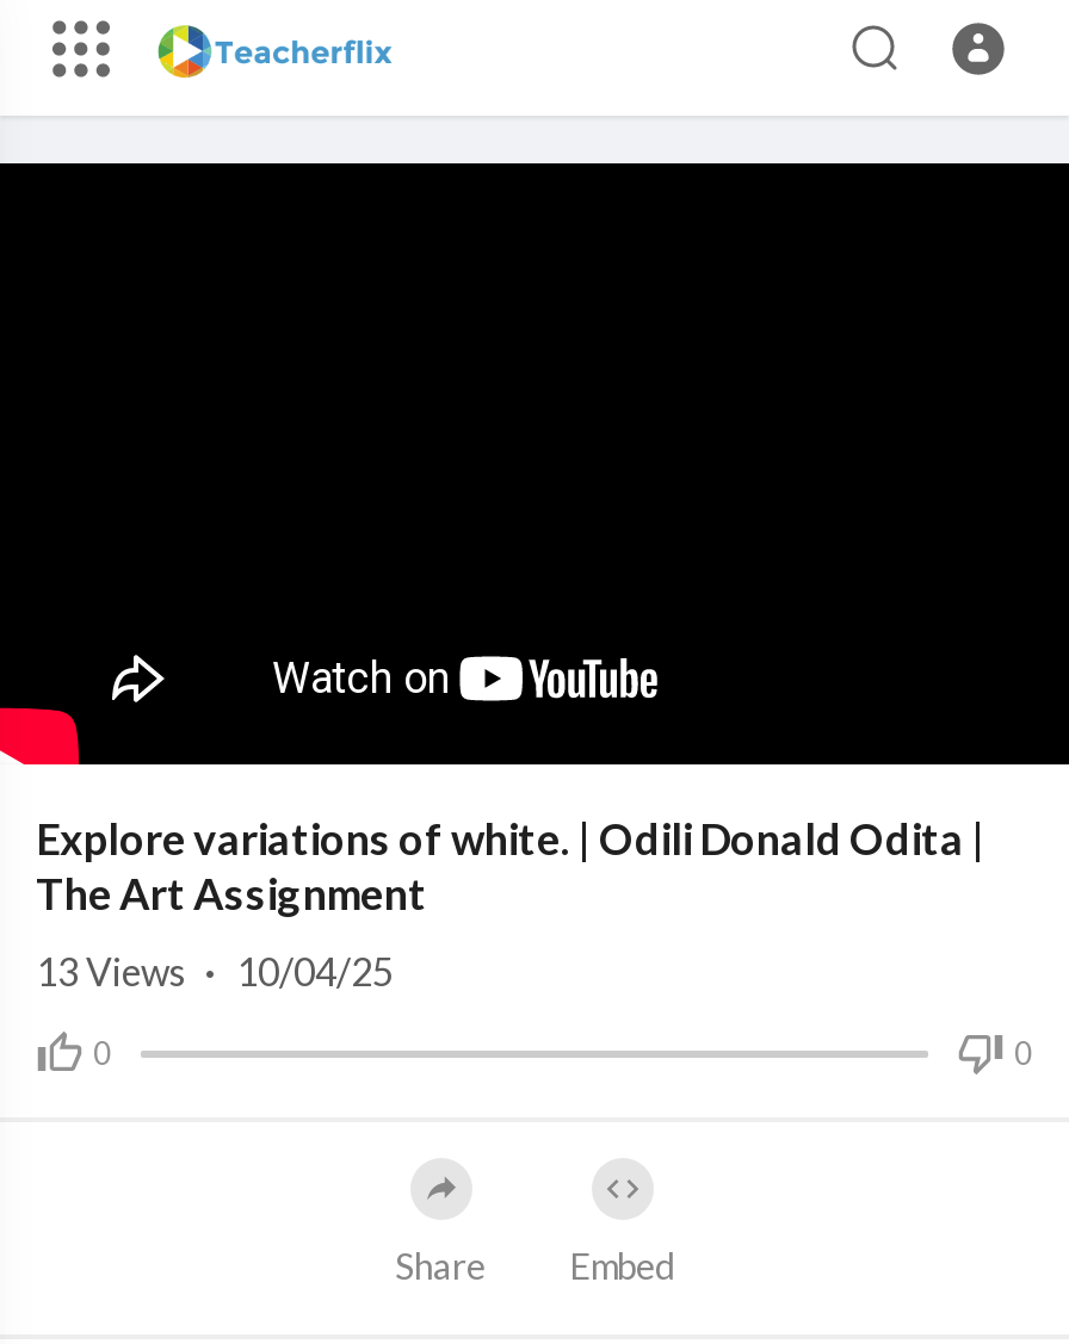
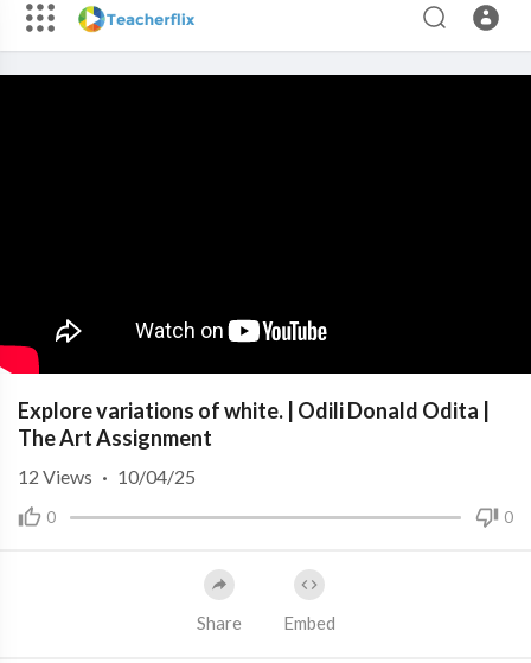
- 13 Views · 10/04/25
+ 12 Views · 10/04/25
